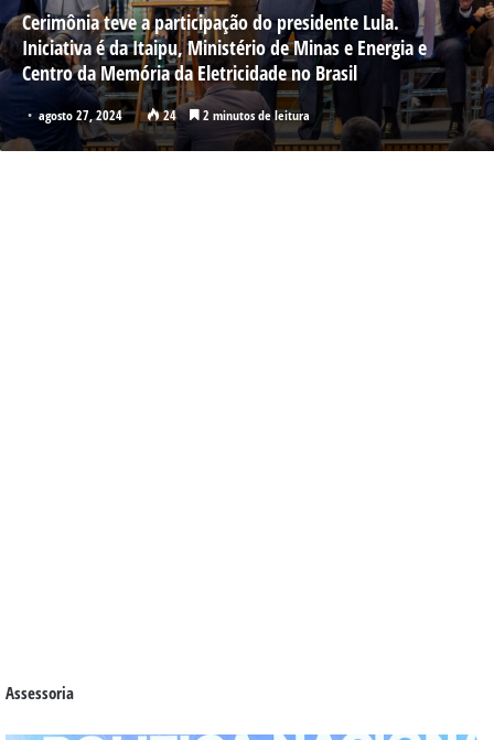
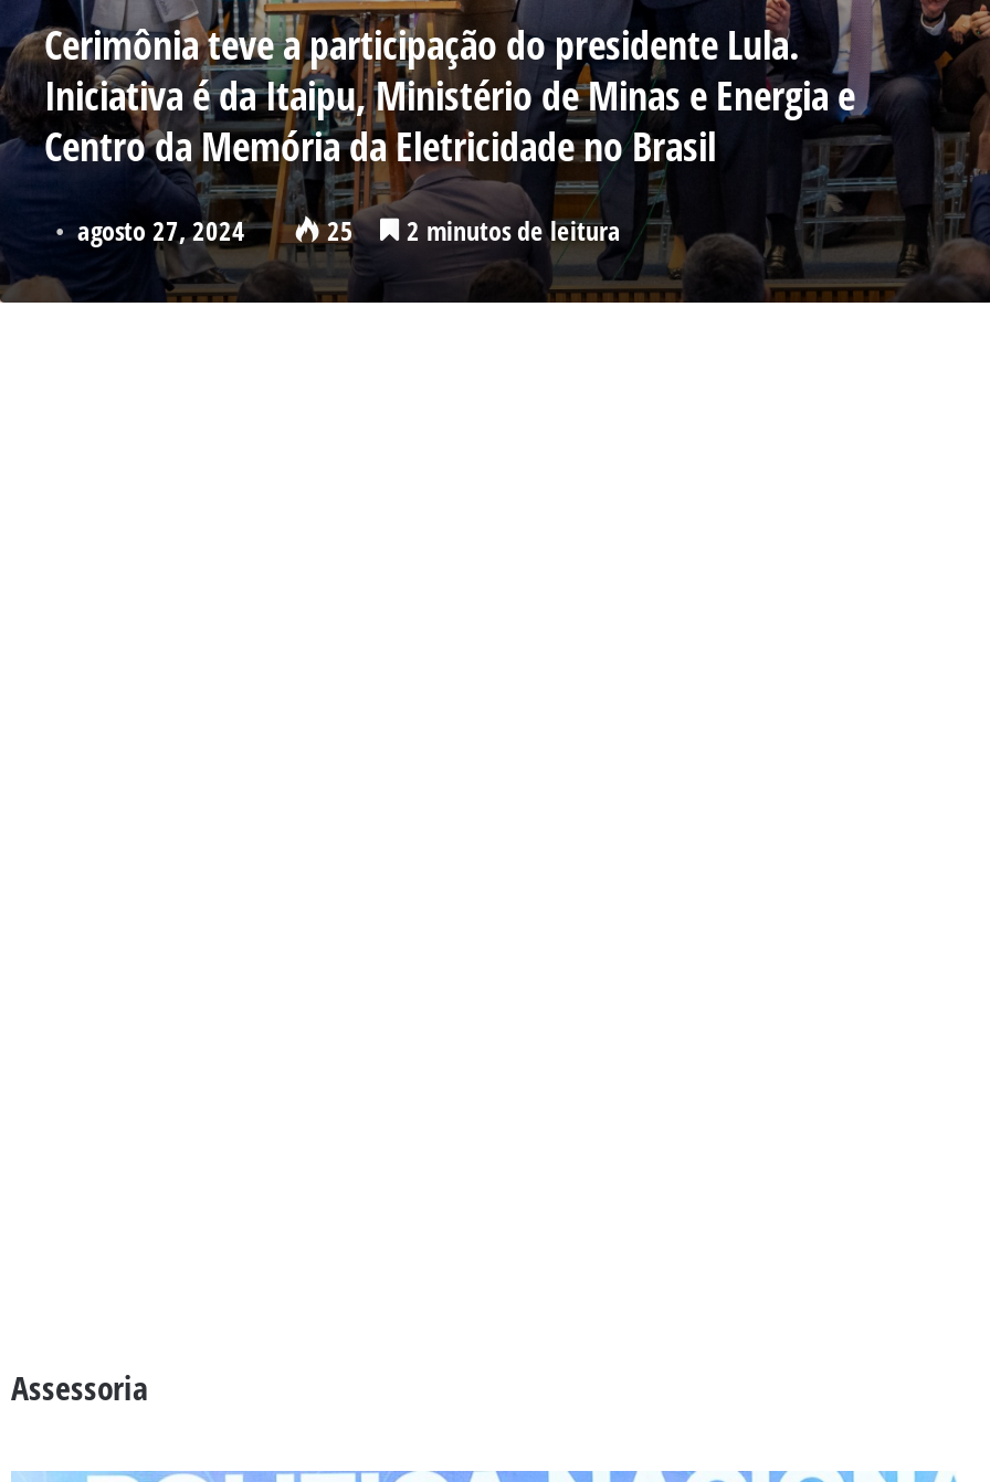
- agosto 27, 2024 24 2 minutos de leitura
+ agosto 27, 2024 25 2 minutos de leitura
